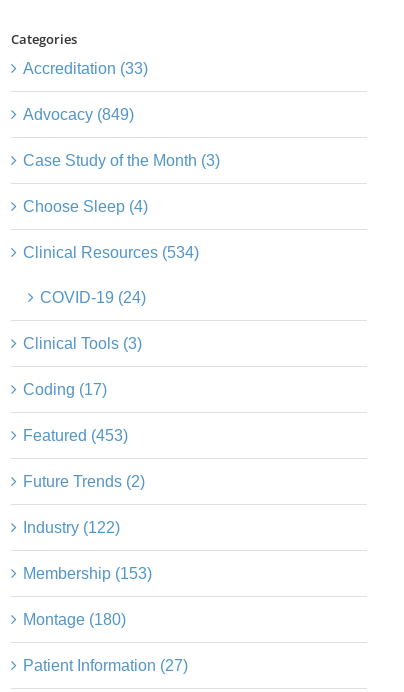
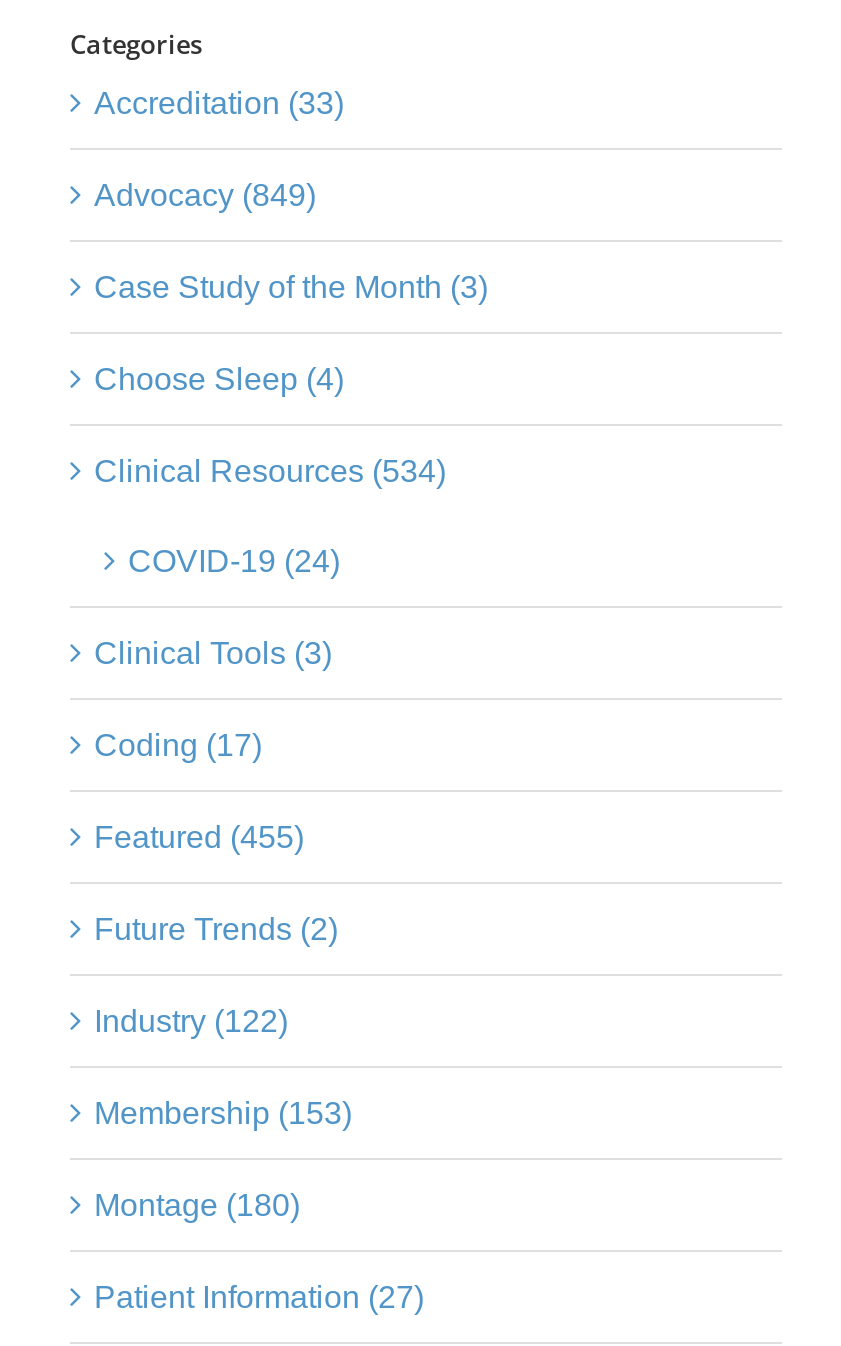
- Featured (453)
+ Featured (455)
